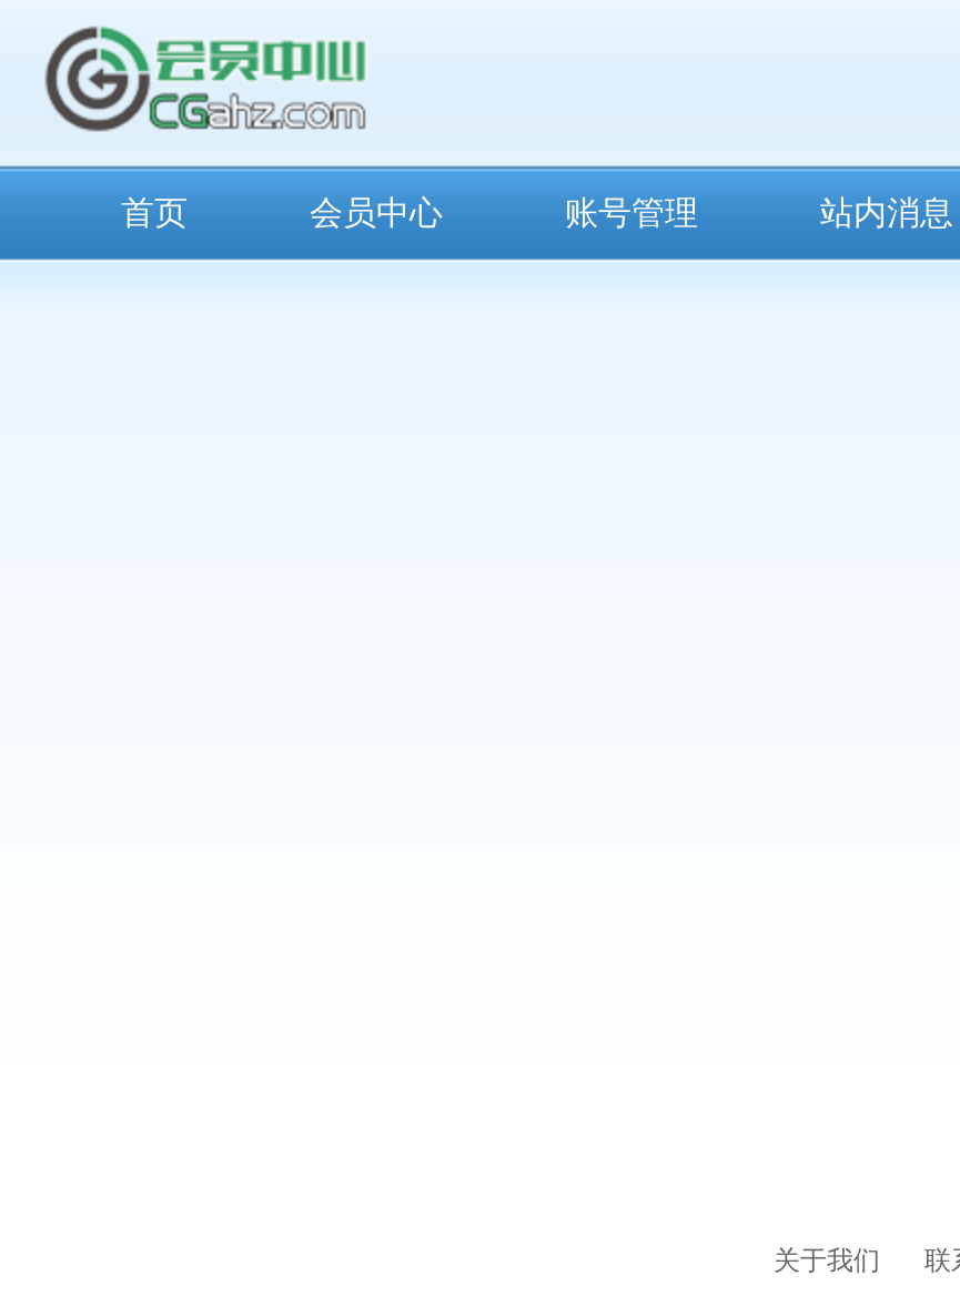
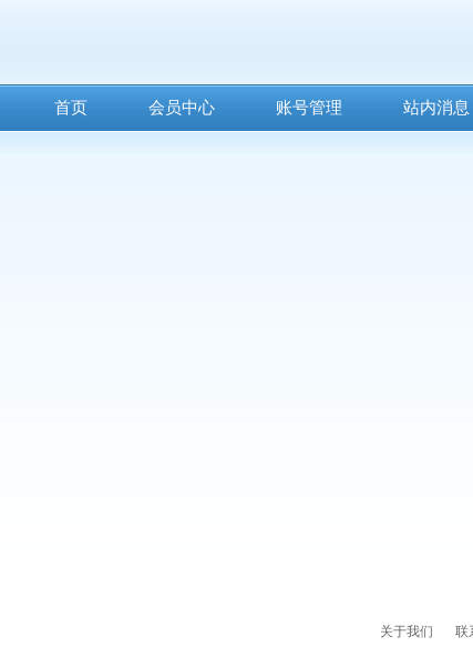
- [image]
